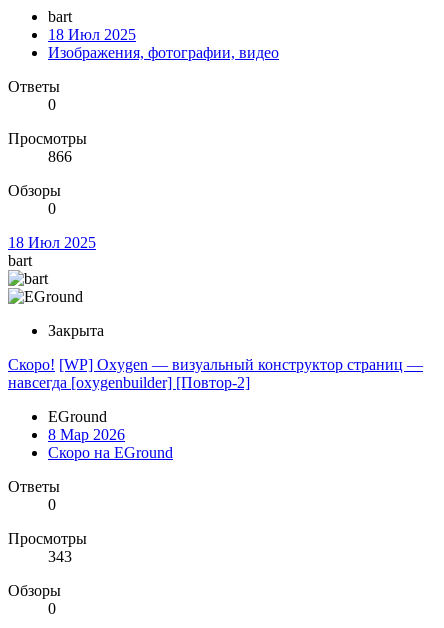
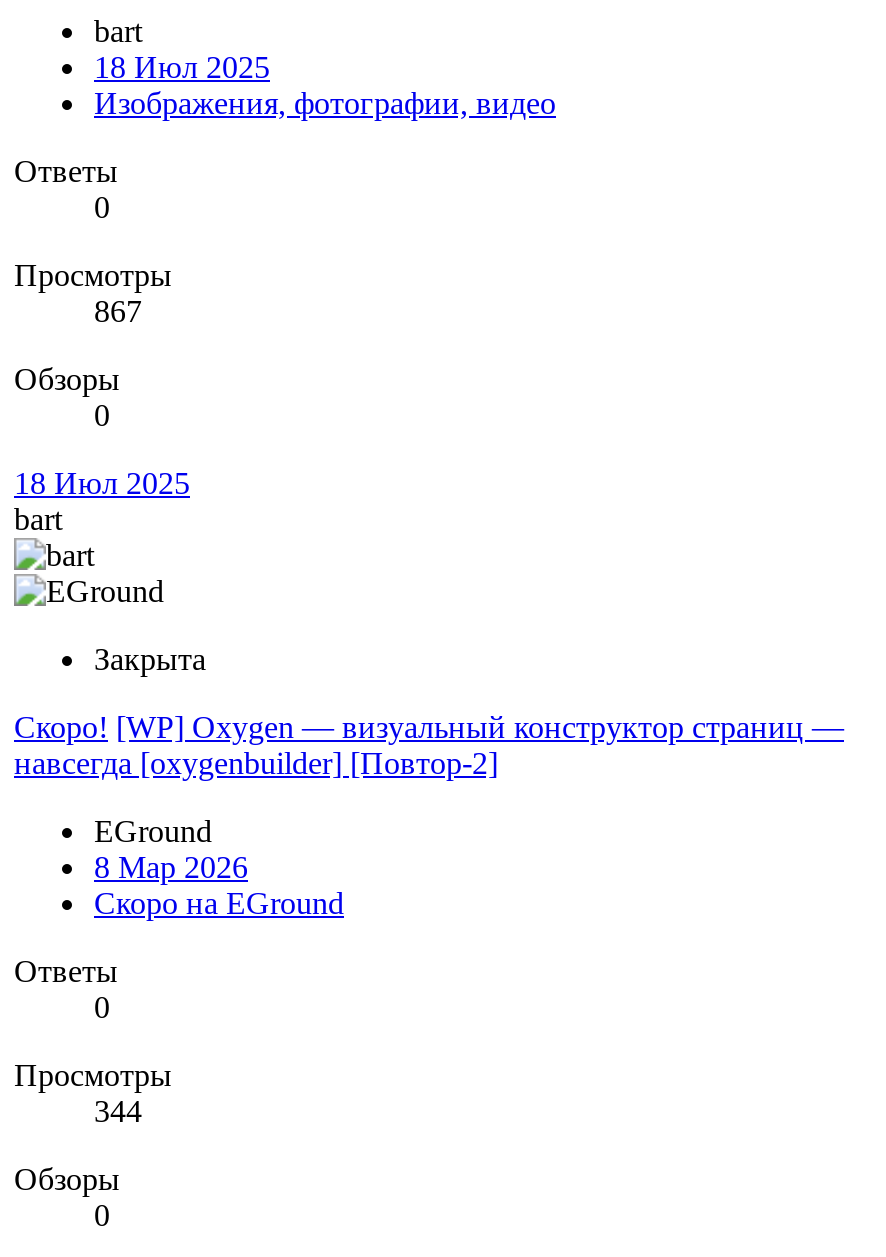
- 866
+ 867

- 343
+ 344
